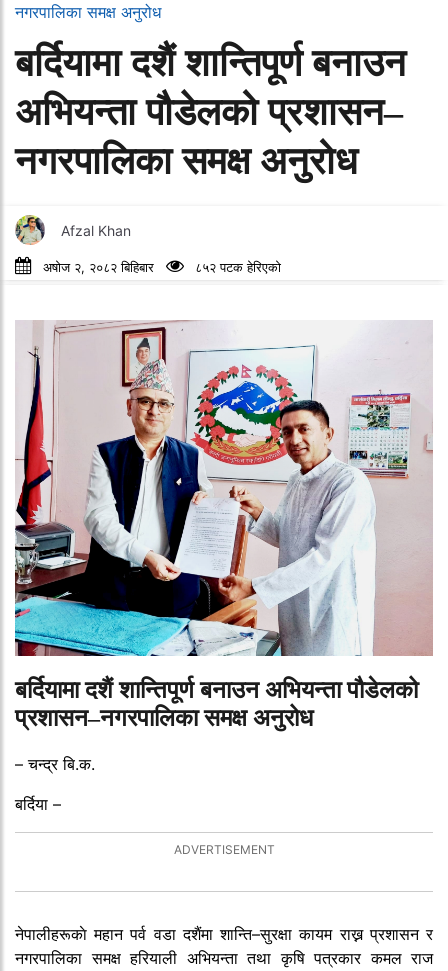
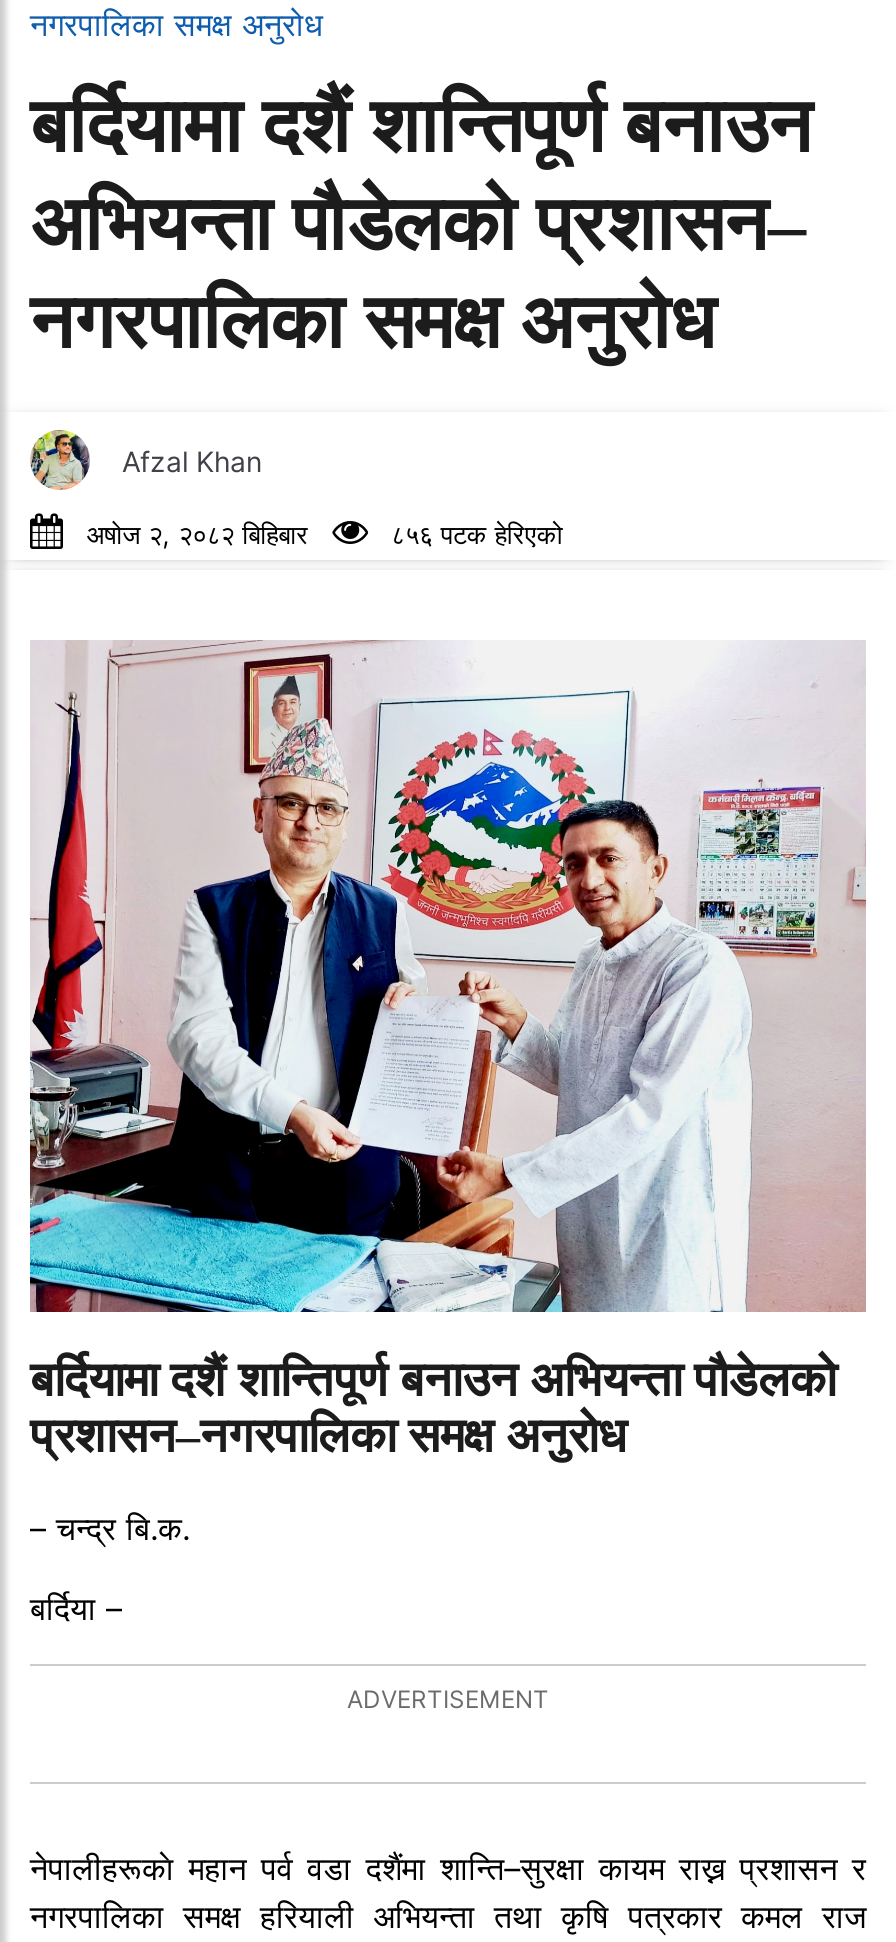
- अषोज २, २०८२ बिहिबार ८५२ पटक हेरिएको
+ अषोज २, २०८२ बिहिबार ८५६ पटक हेरिएको
